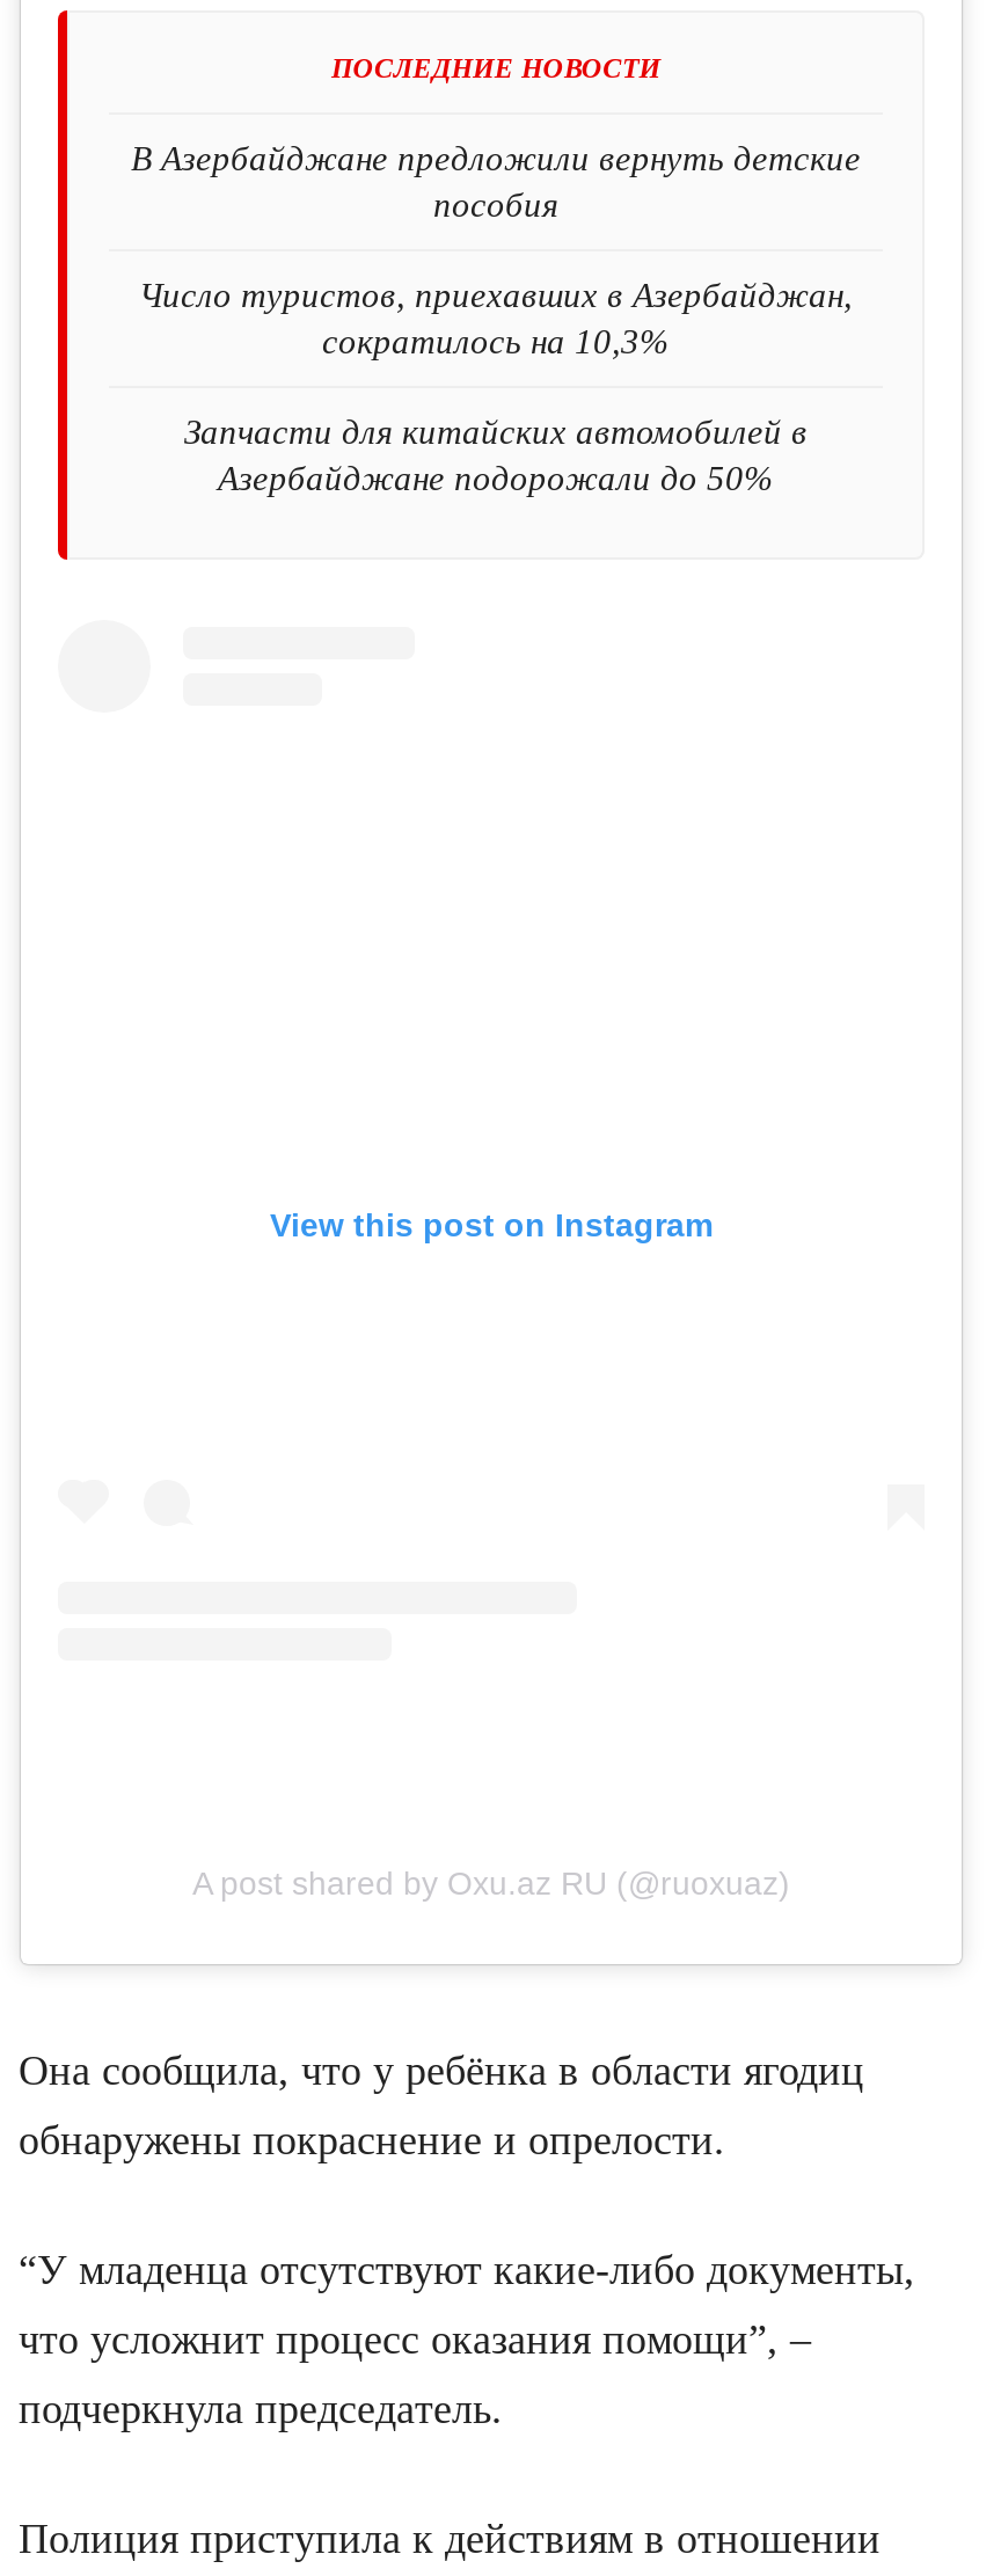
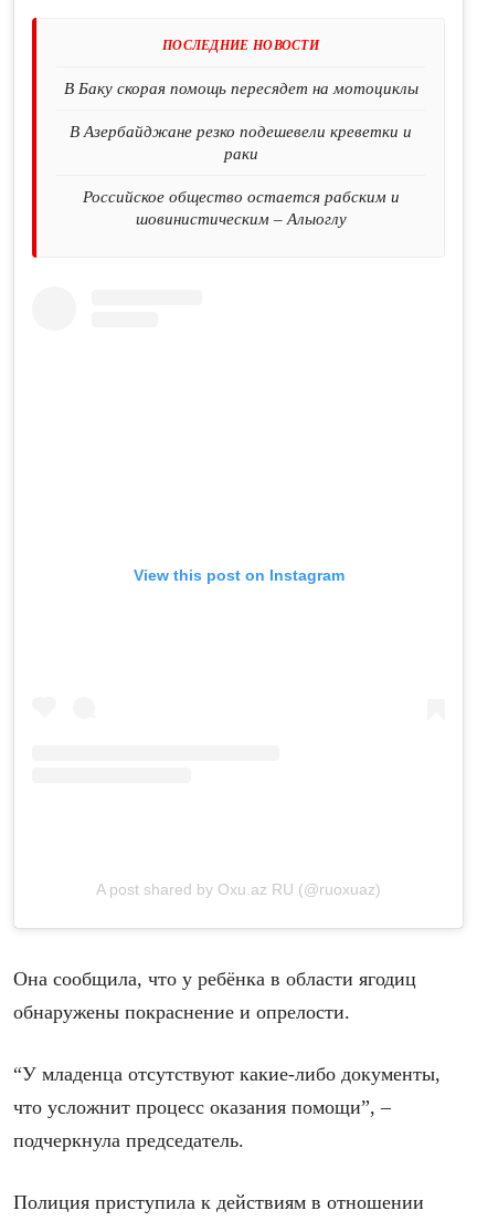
- В Азербайджане предложили вернуть детские
- пособия
+ В Баку скорая помощь пересядет на мотоциклы

- Число туристов, приехавших в Азербайджан,
- сократилось на 10,3%
+ В Азербайджане резко подешевели креветки и
+ раки

- Запчасти для китайских автомобилей в
- Азербайджане подорожали до 50%
+ Российское общество остается рабским и
+ шовинистическим – Алыоглу
